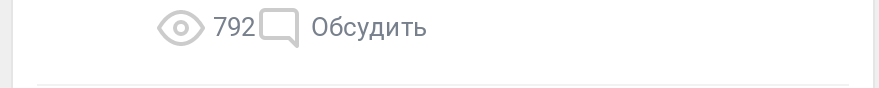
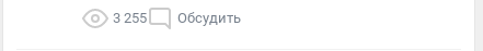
- 792 Обсудить
+ 3 255 Обсудить
